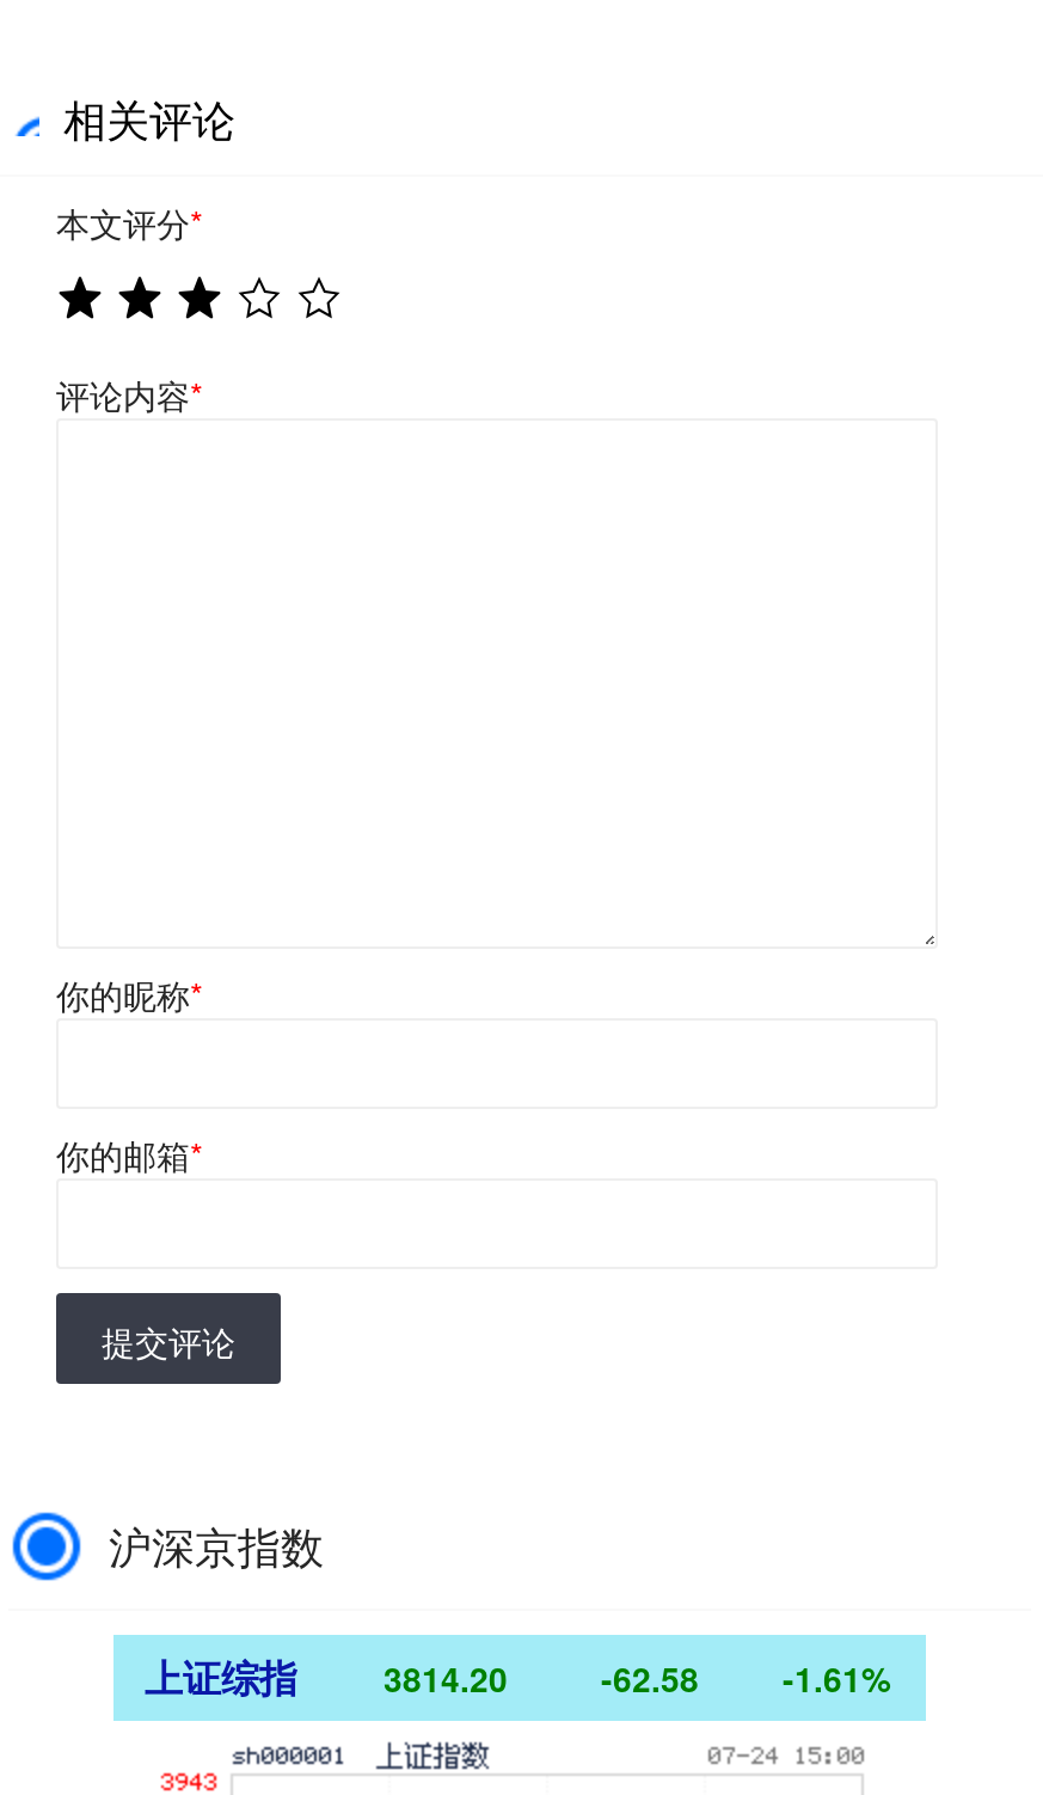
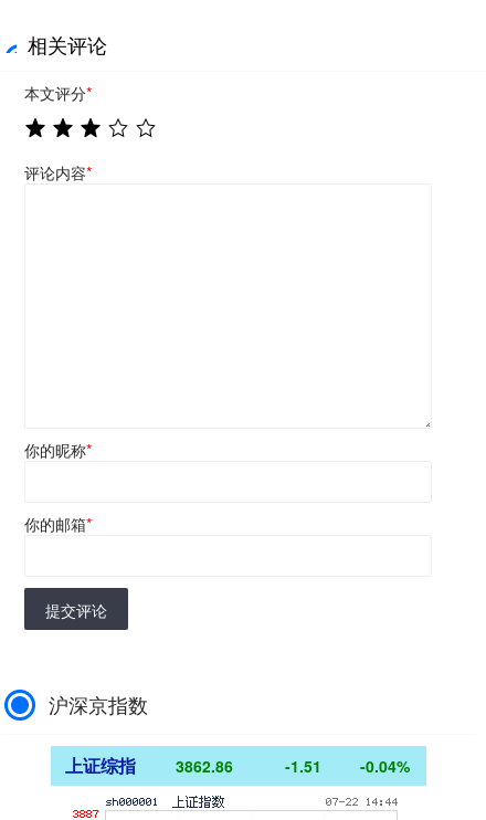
- 3814.20
+ 3862.86

- -62.58
+ -1.51

- -1.61%
+ -0.04%
